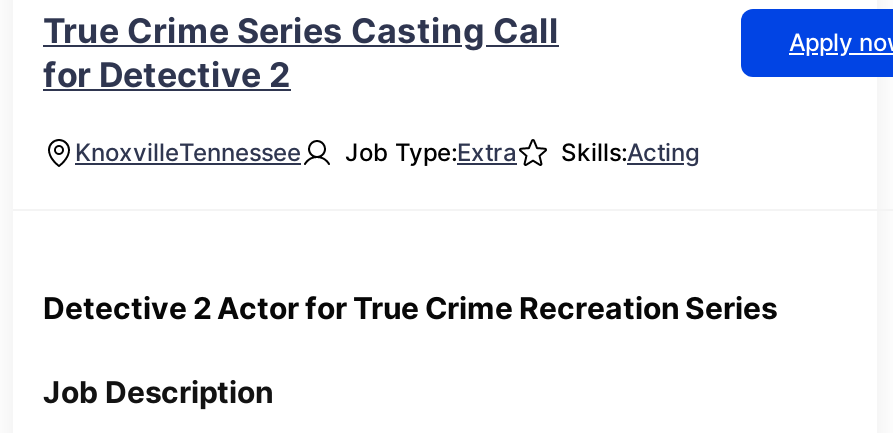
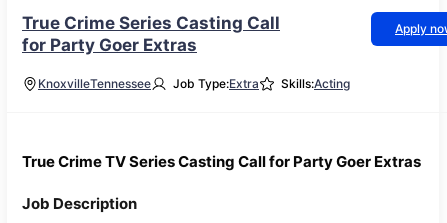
- for Detective 2
+ for Party Goer Extras

- Detective 2 Actor for True Crime Recreation Series
+ True Crime TV Series Casting Call for Party Goer Extras
